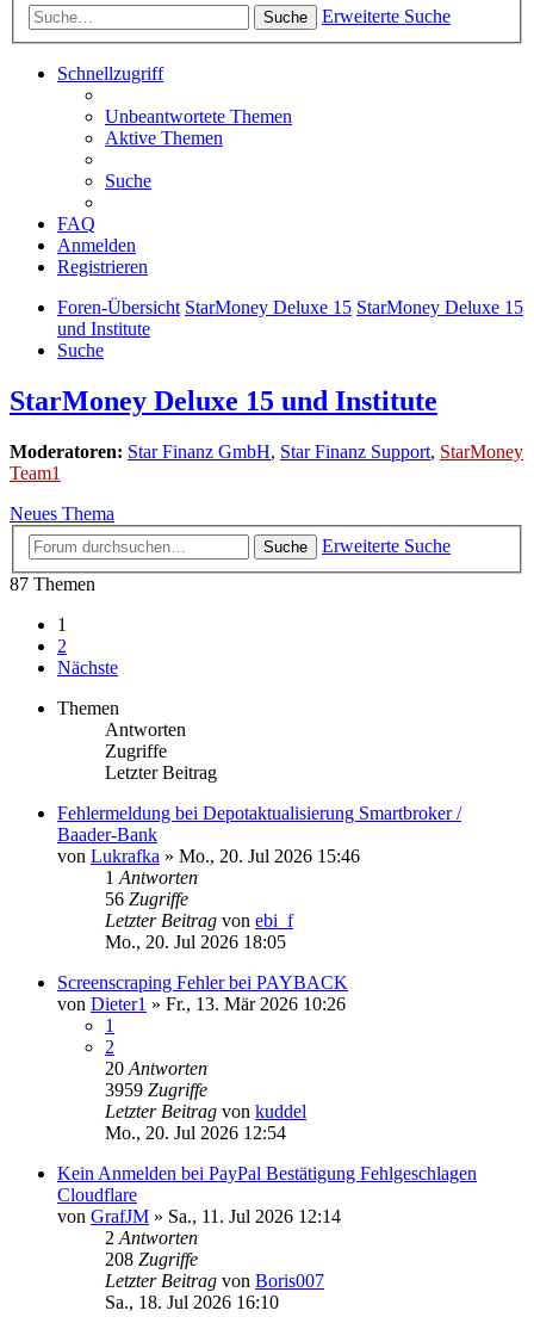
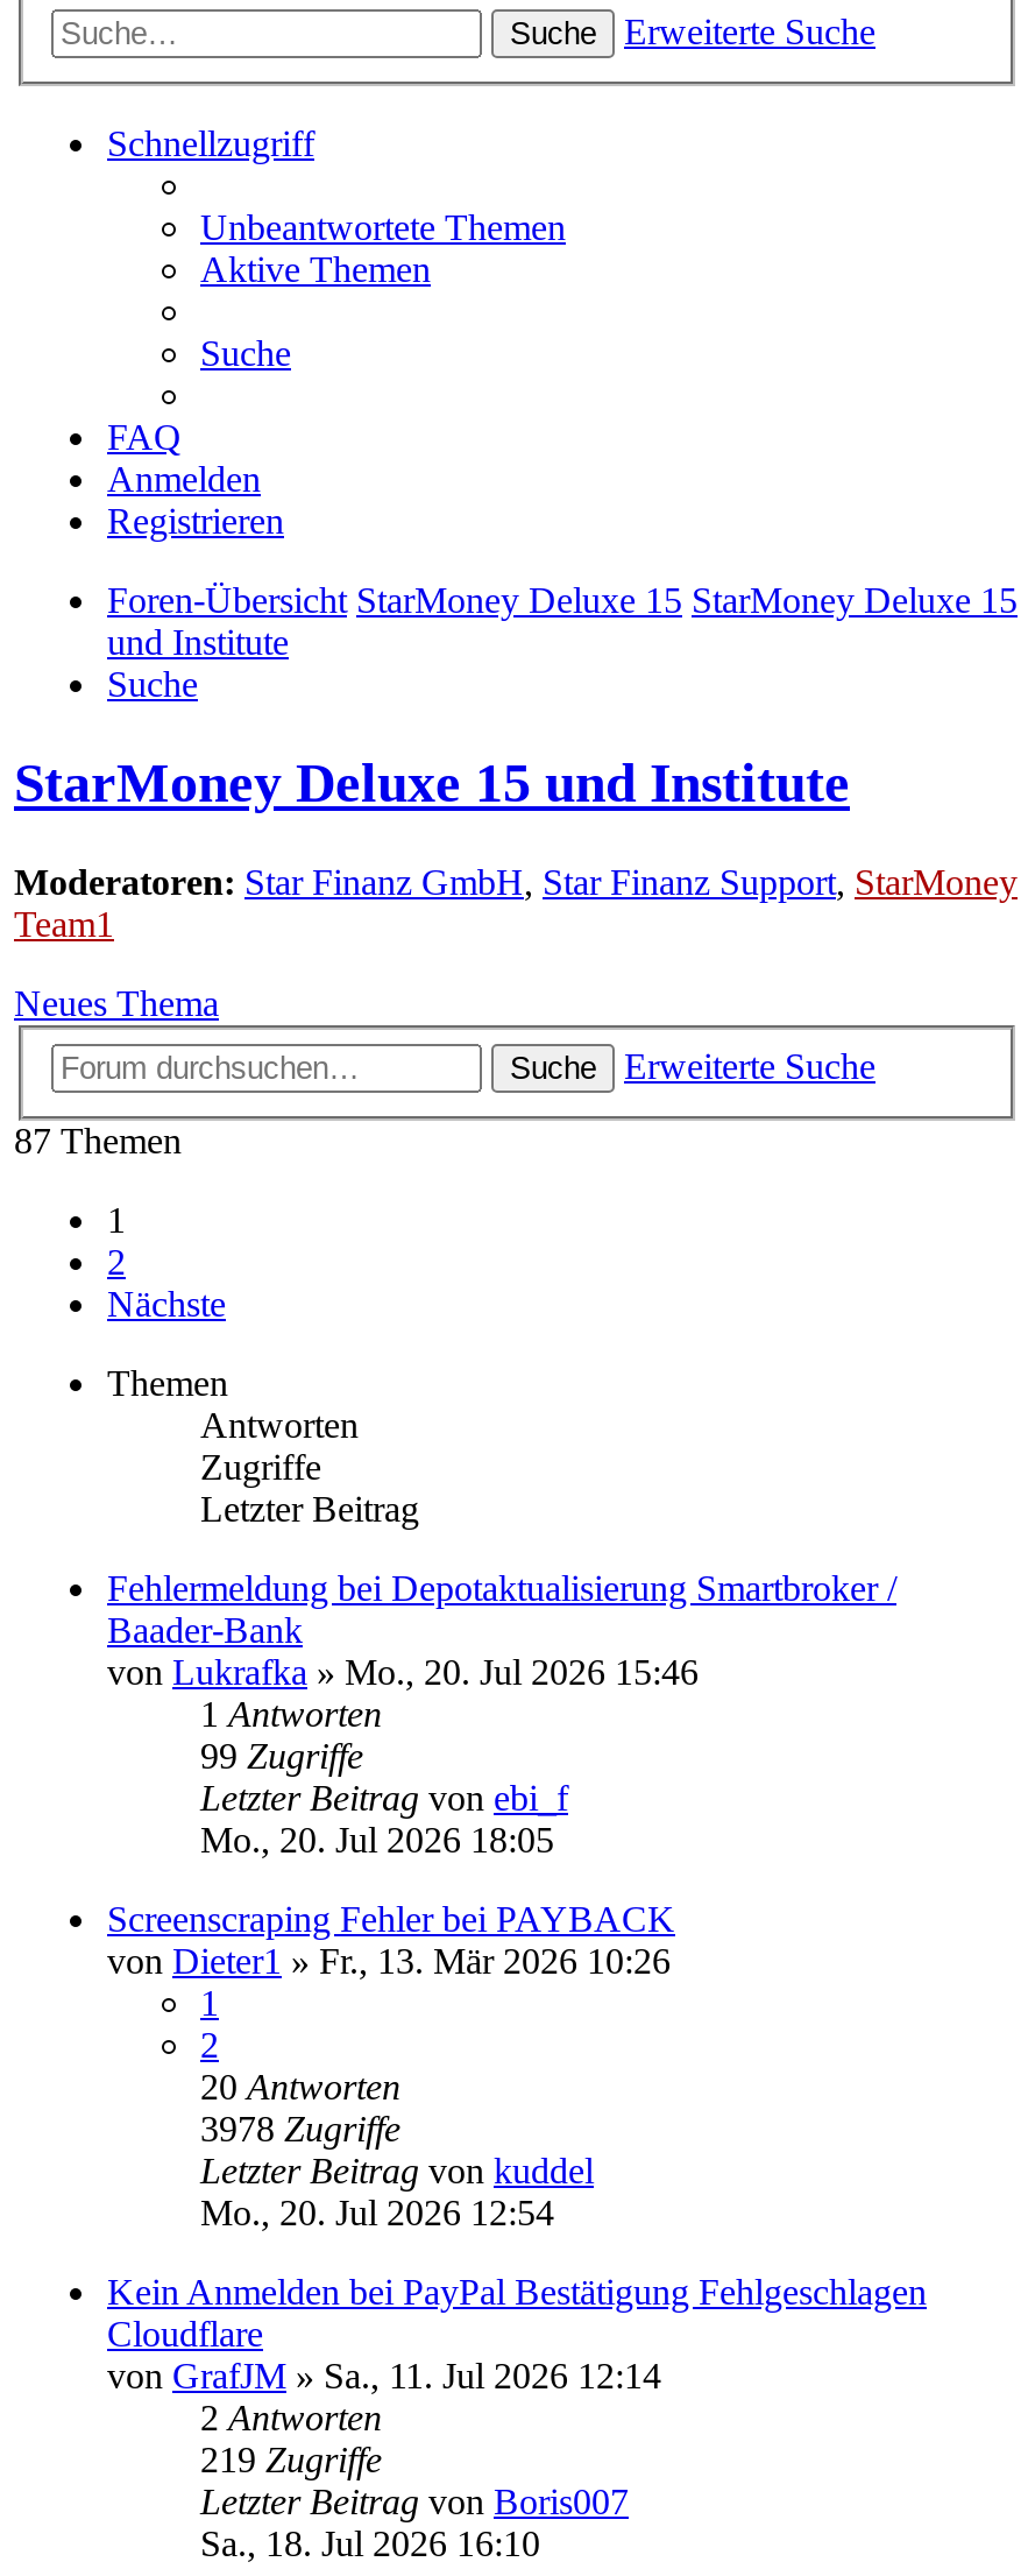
- 56 Zugriffe
+ 99 Zugriffe

- 3959 Zugriffe
+ 3978 Zugriffe

- 208 Zugriffe
+ 219 Zugriffe
